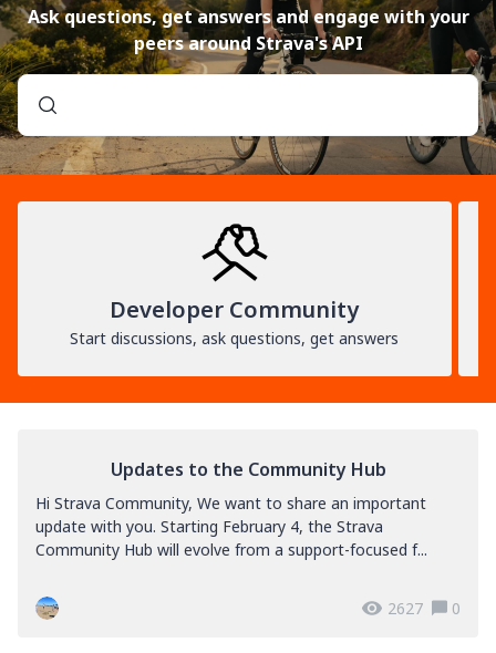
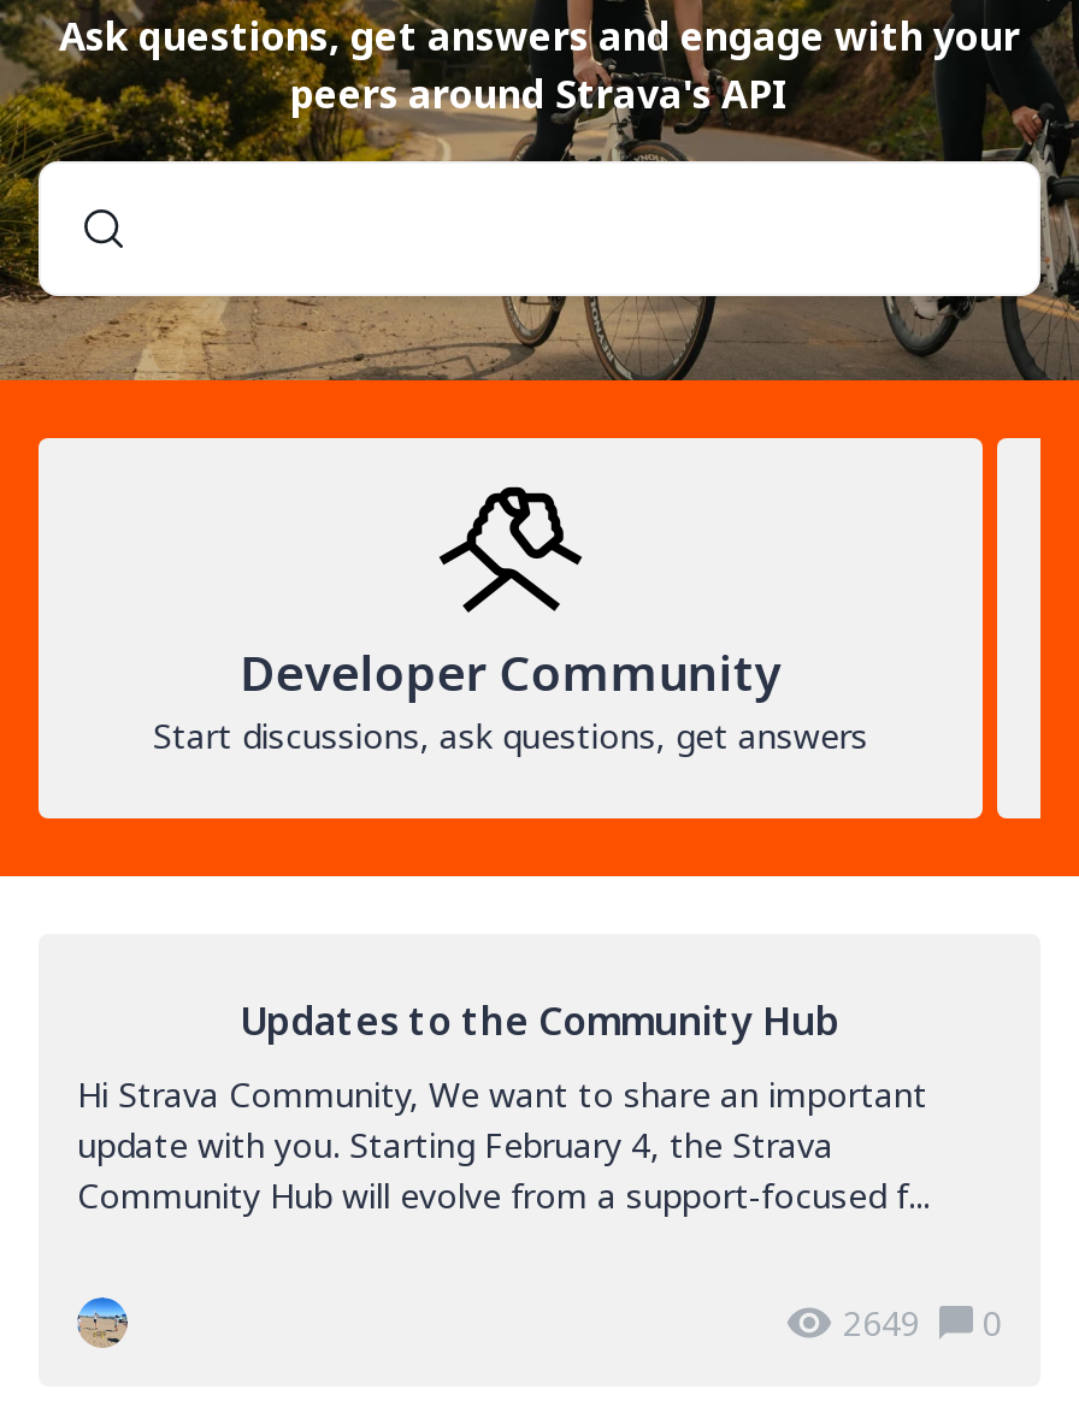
- 2627 0
+ 2649 0
